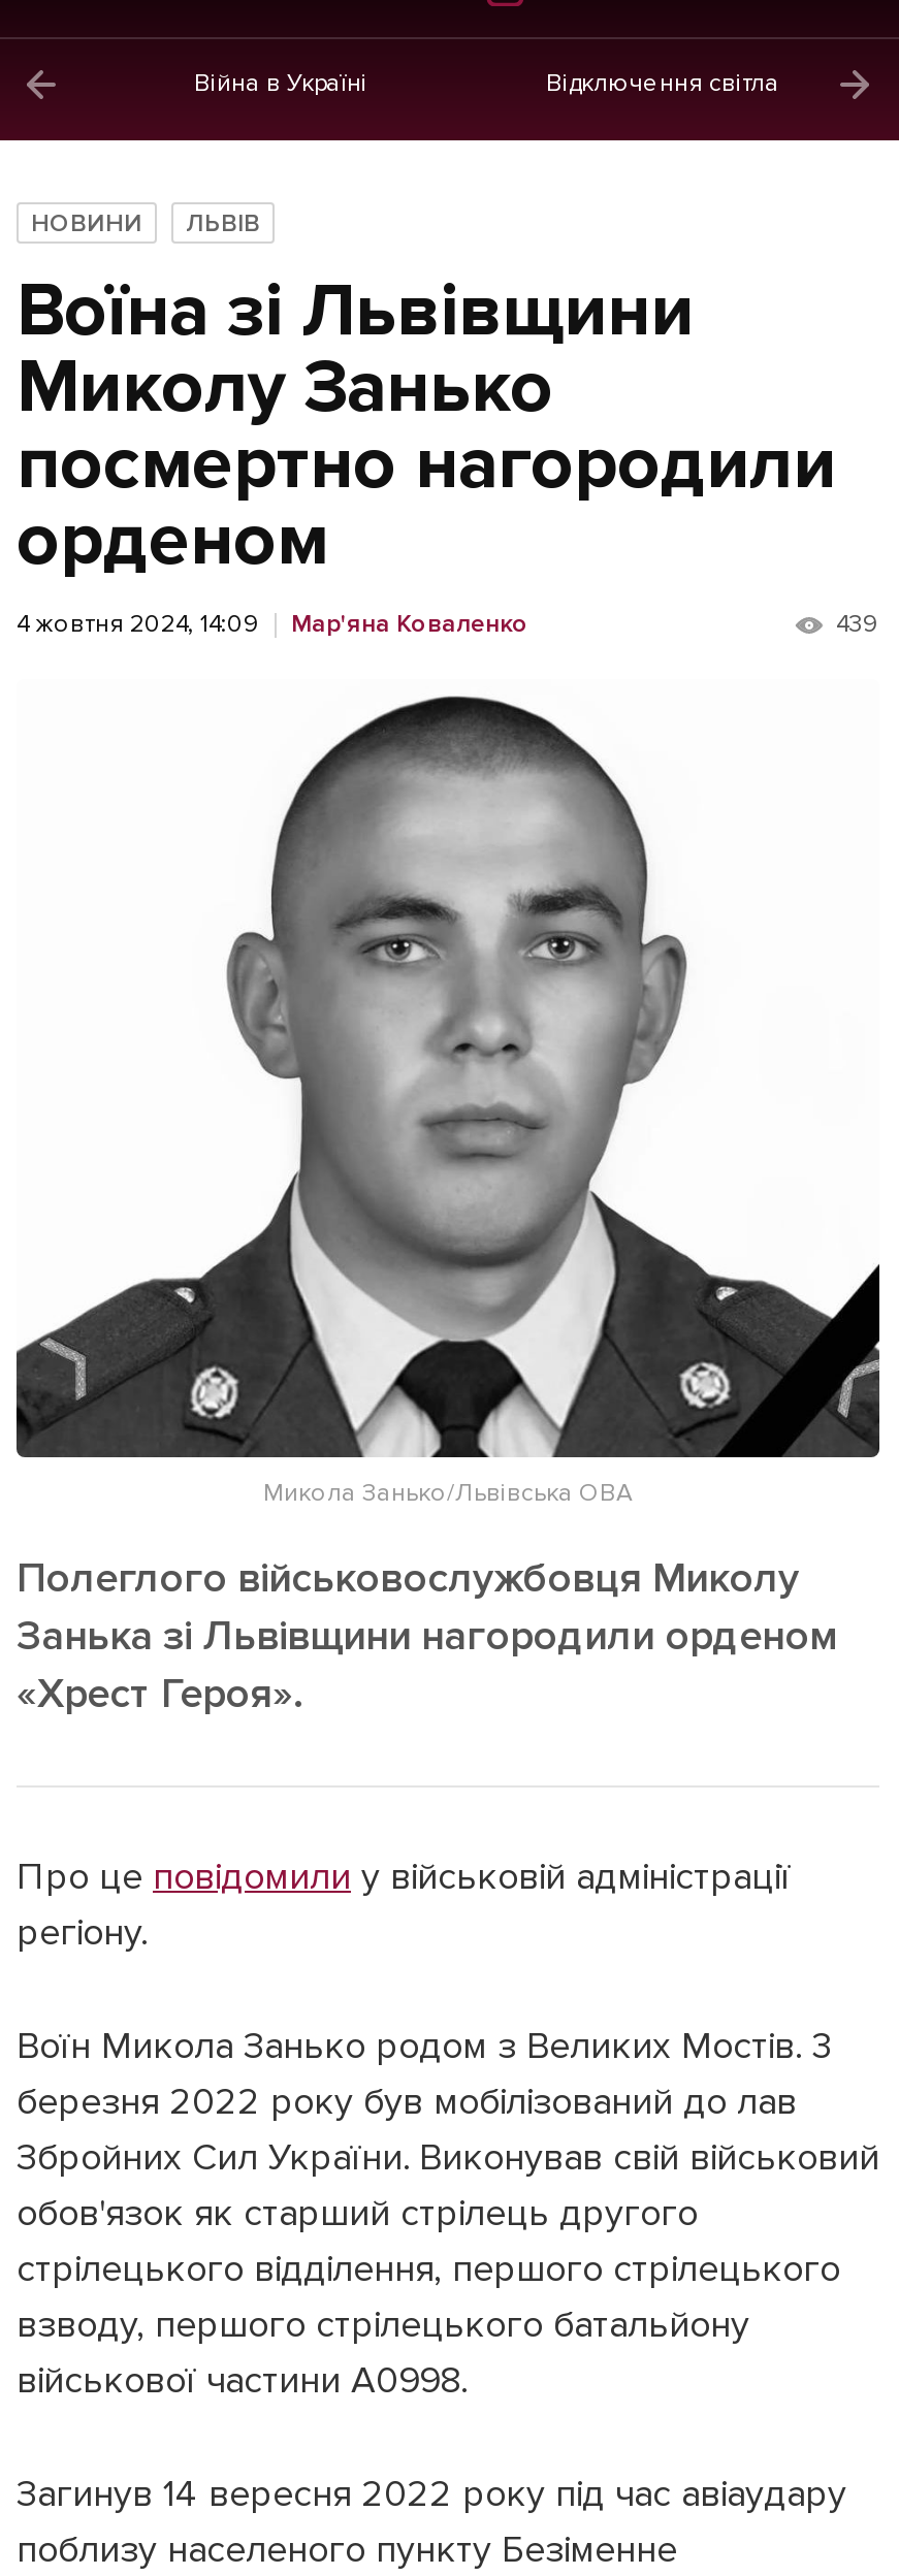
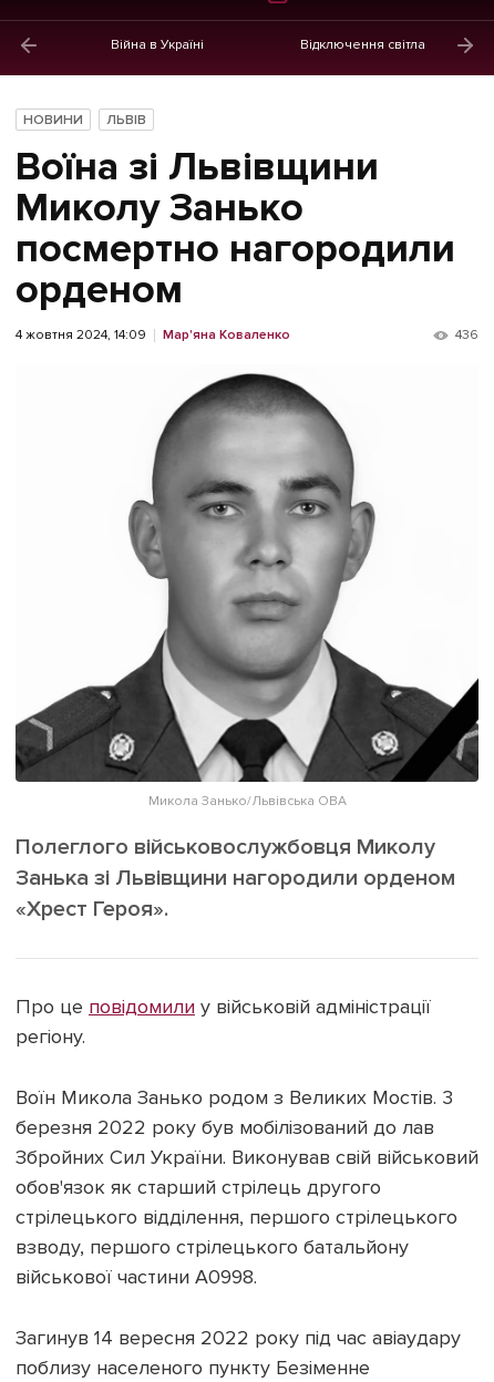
- 439
+ 436
